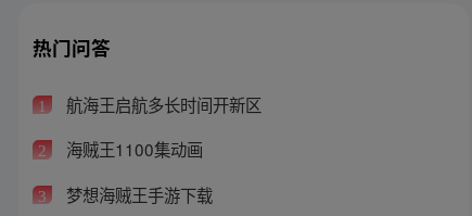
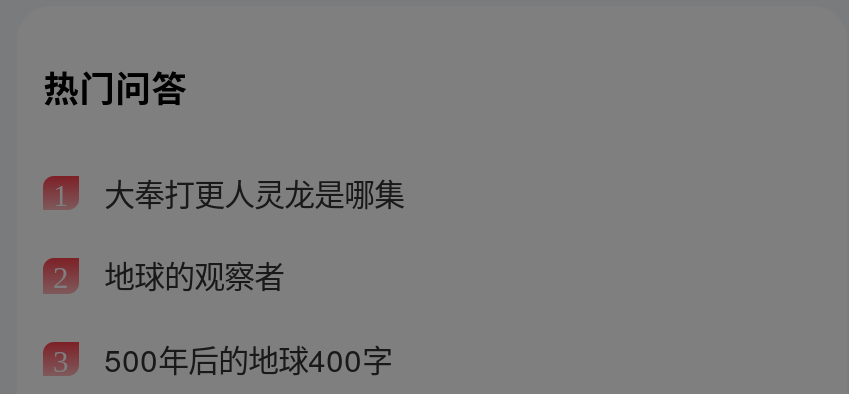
- 航海王启航多长时间开新区
+ 大奉打更人灵龙是哪集

- 海贼王1100集动画
+ 地球的观察者

- 梦想海贼王手游下载
+ 500年后的地球400字
